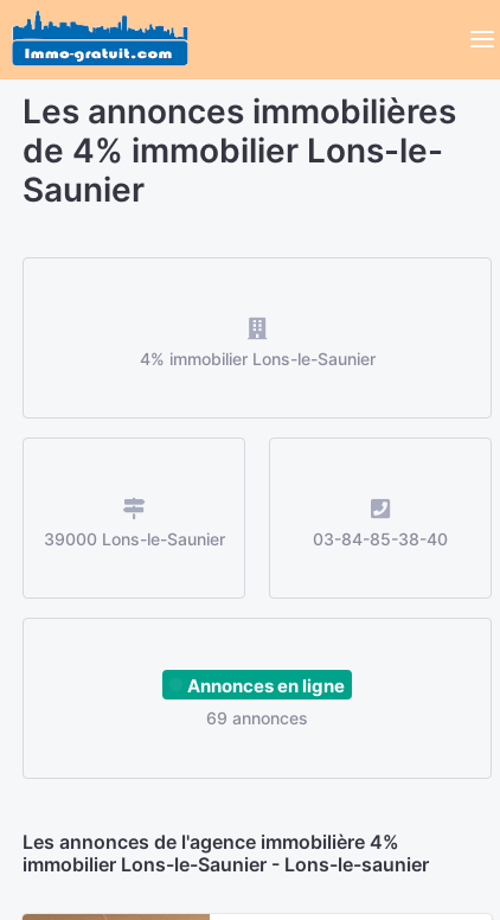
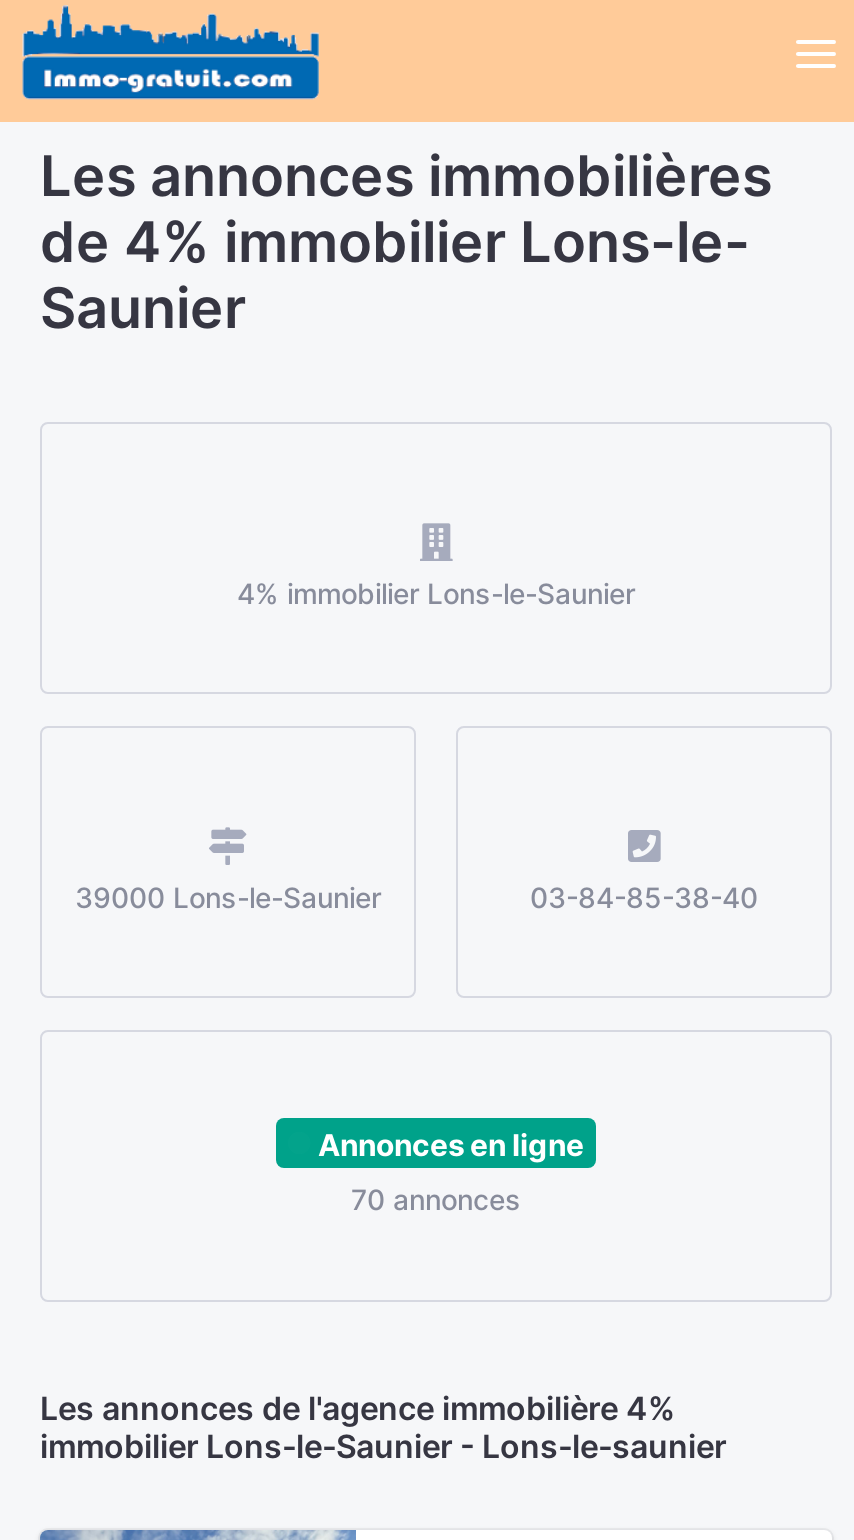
- 69 annonces
+ 70 annonces
